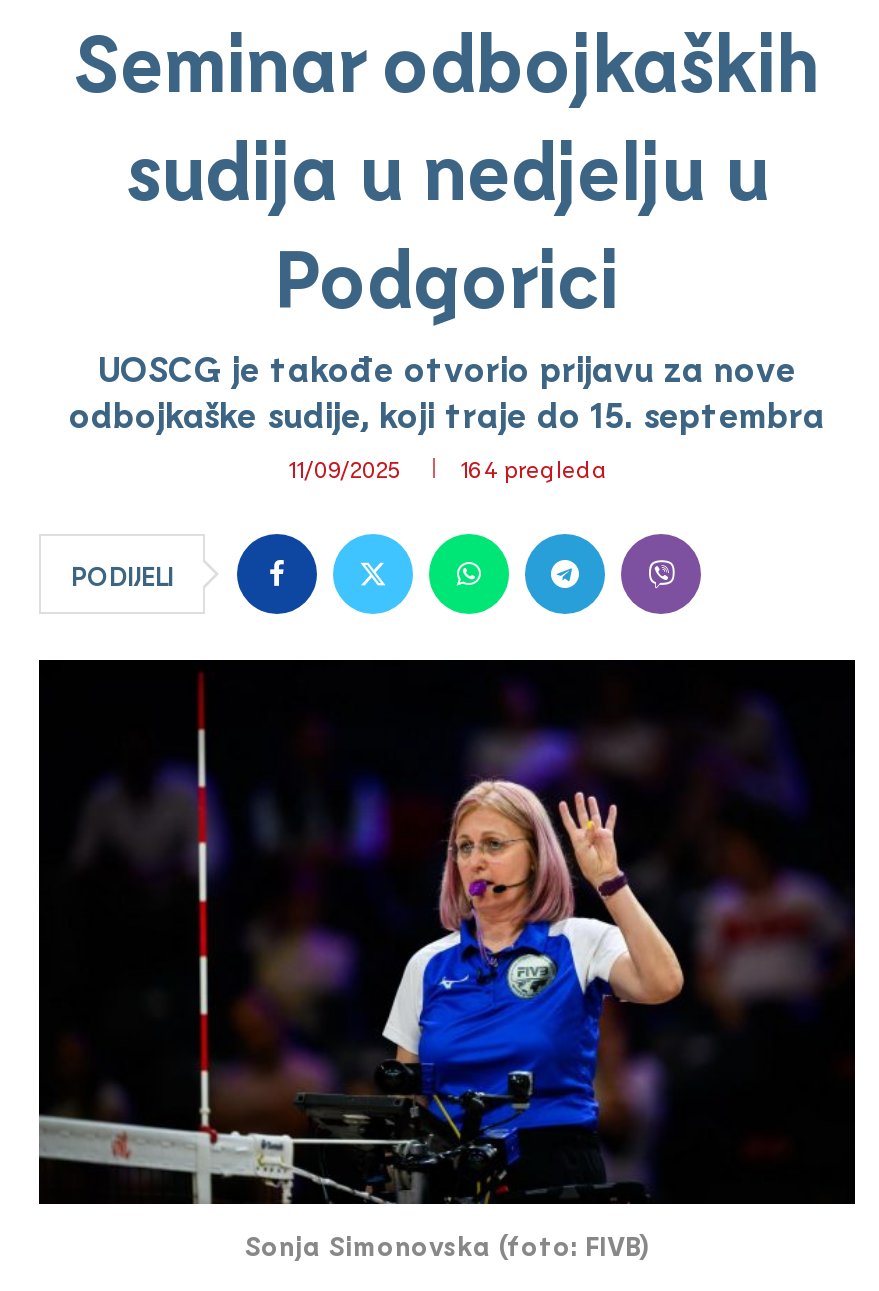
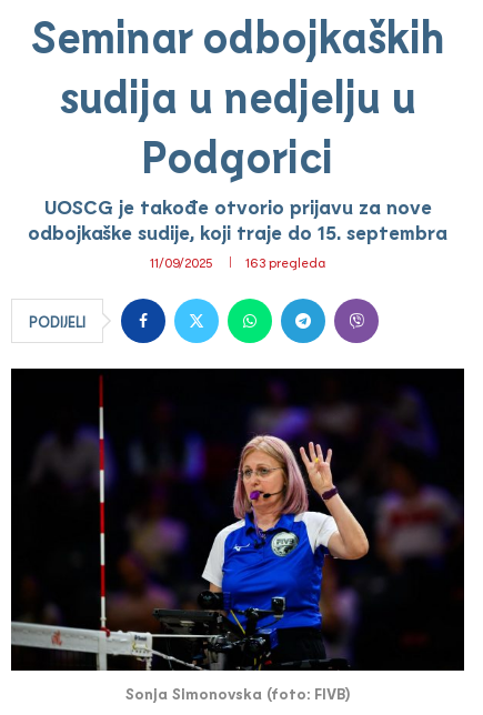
- 164 pregleda
+ 163 pregleda
